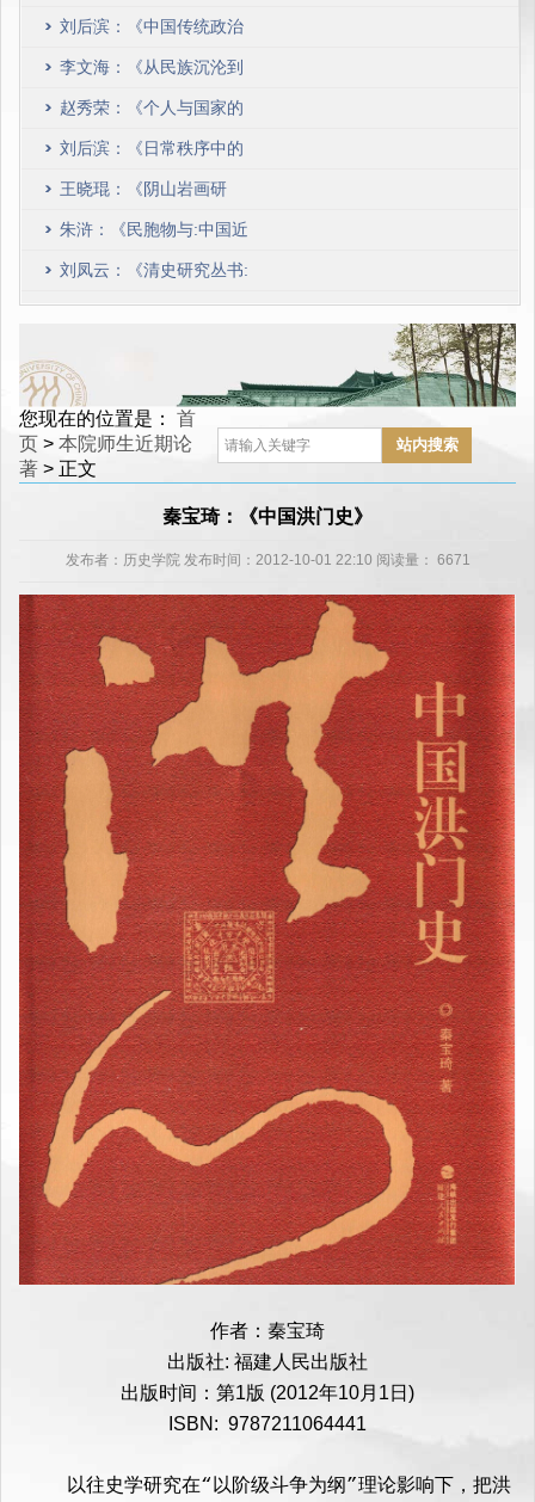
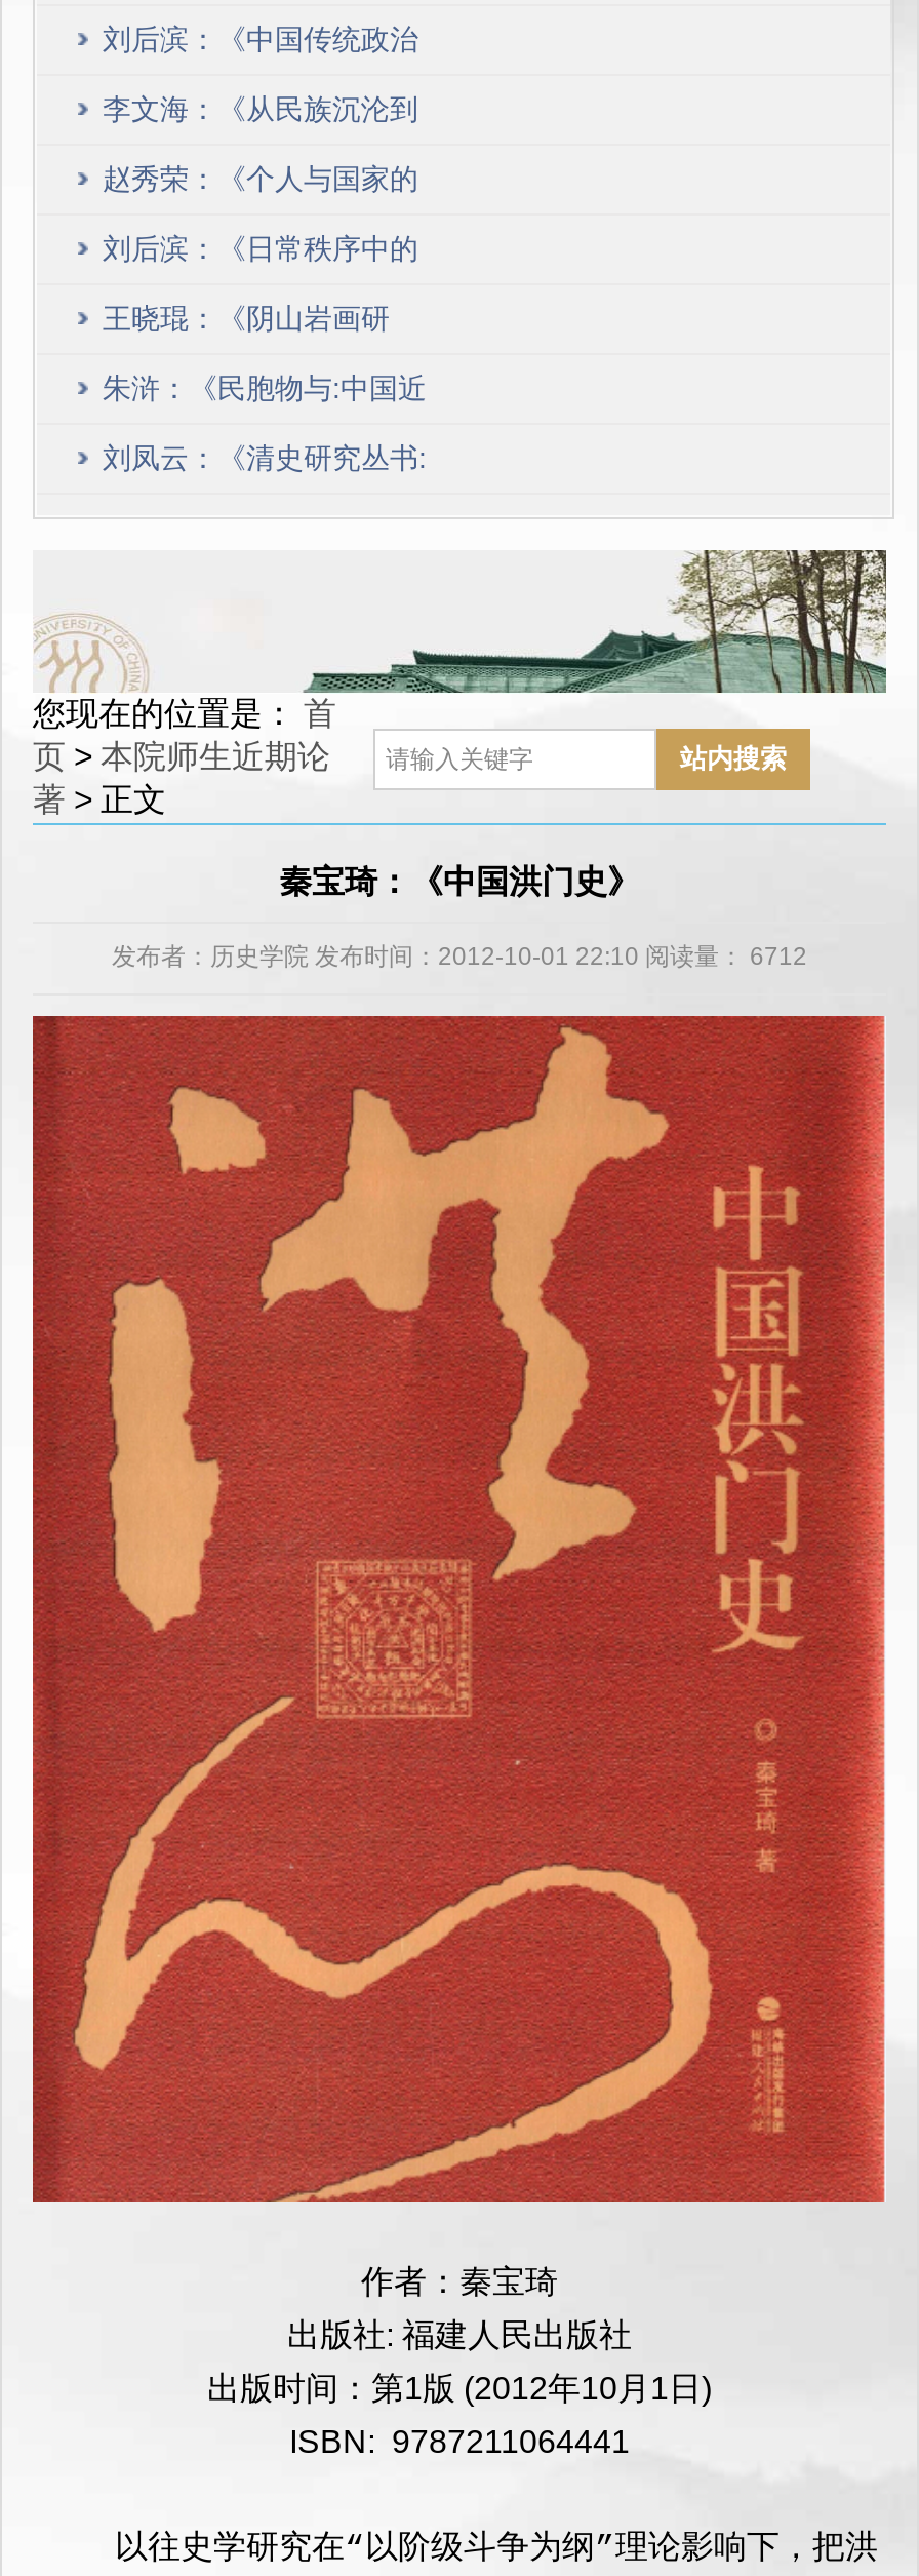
- 发布者：历史学院发布时间：2012-10-01 22:10 阅读量：6671
+ 发布者：历史学院发布时间：2012-10-01 22:10 阅读量：6712
